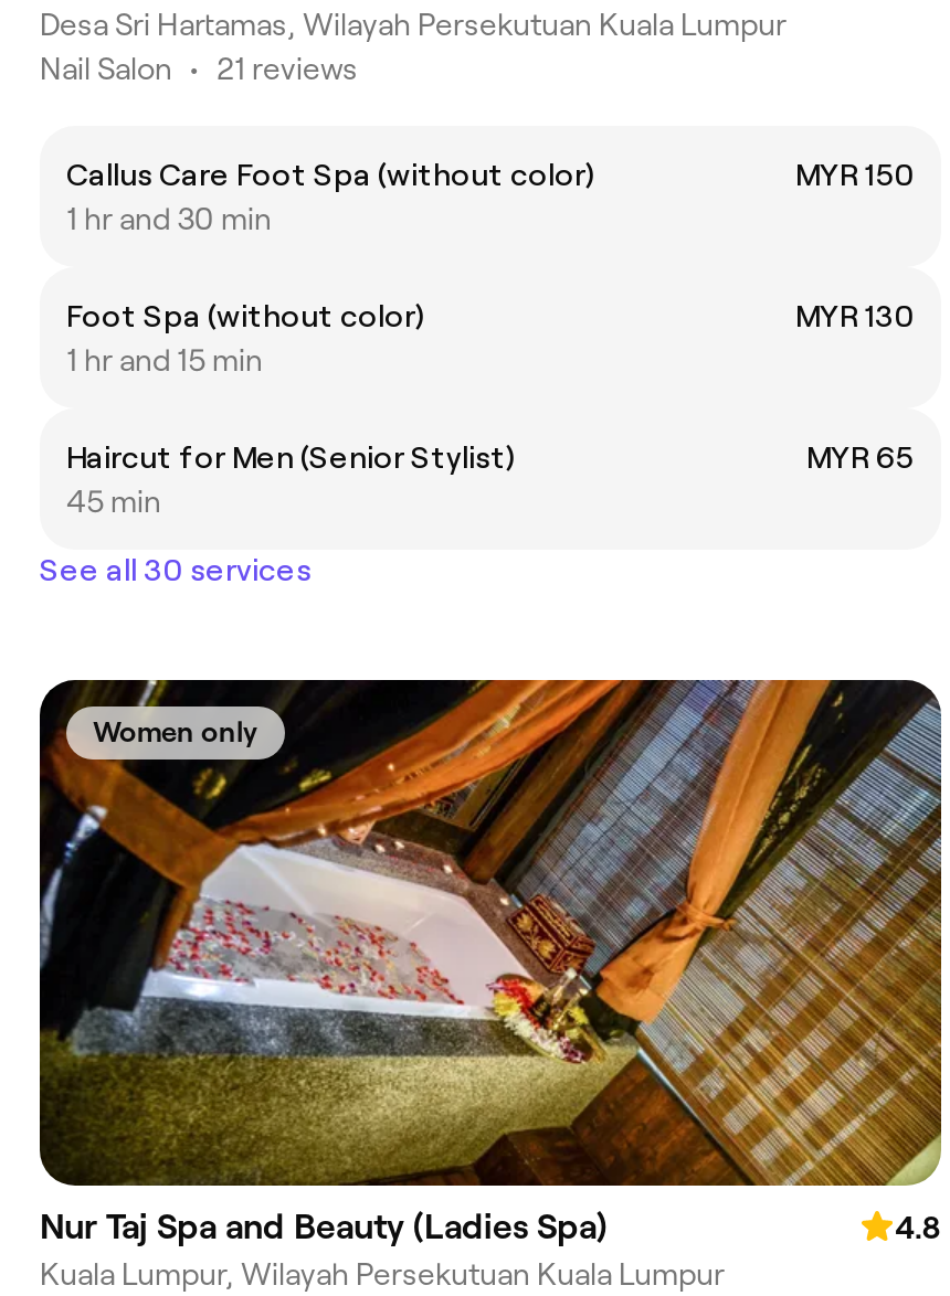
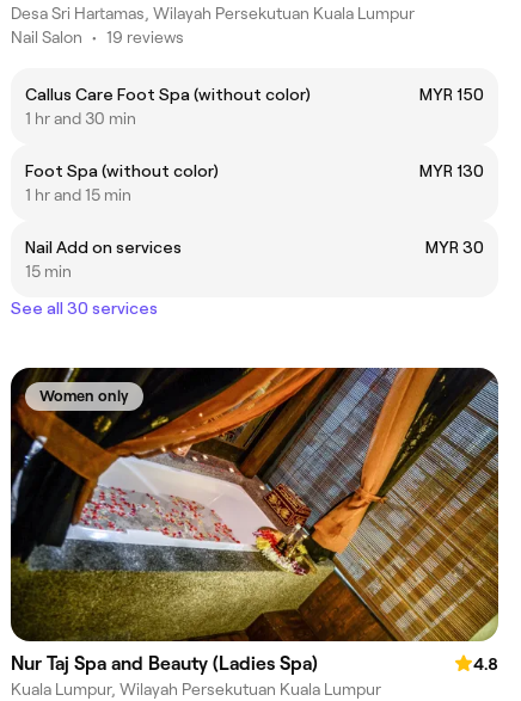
- Nail Salon • 21 reviews
+ Nail Salon • 19 reviews

- Haircut for Men (Senior Stylist)
- MYR 65
- 45 min
+ Nail Add on services
+ MYR 30
+ 15 min
